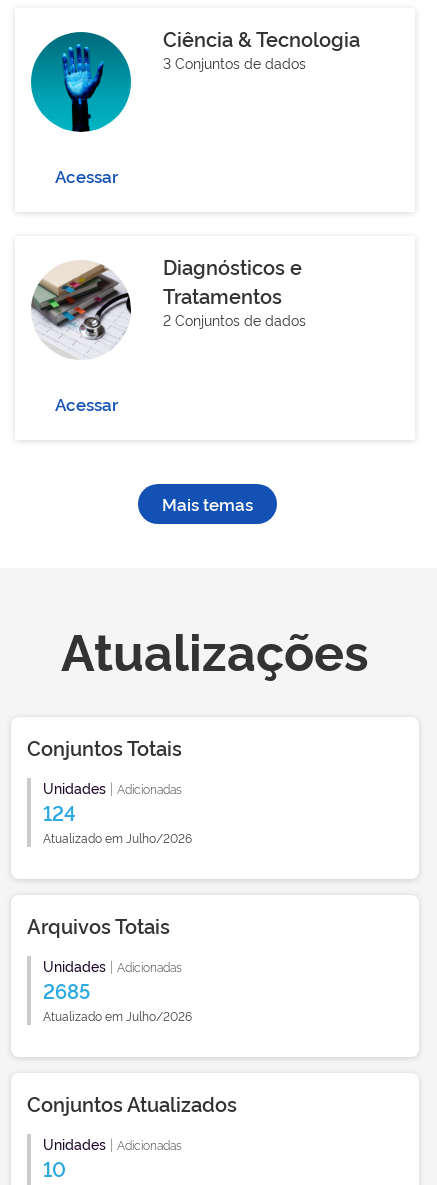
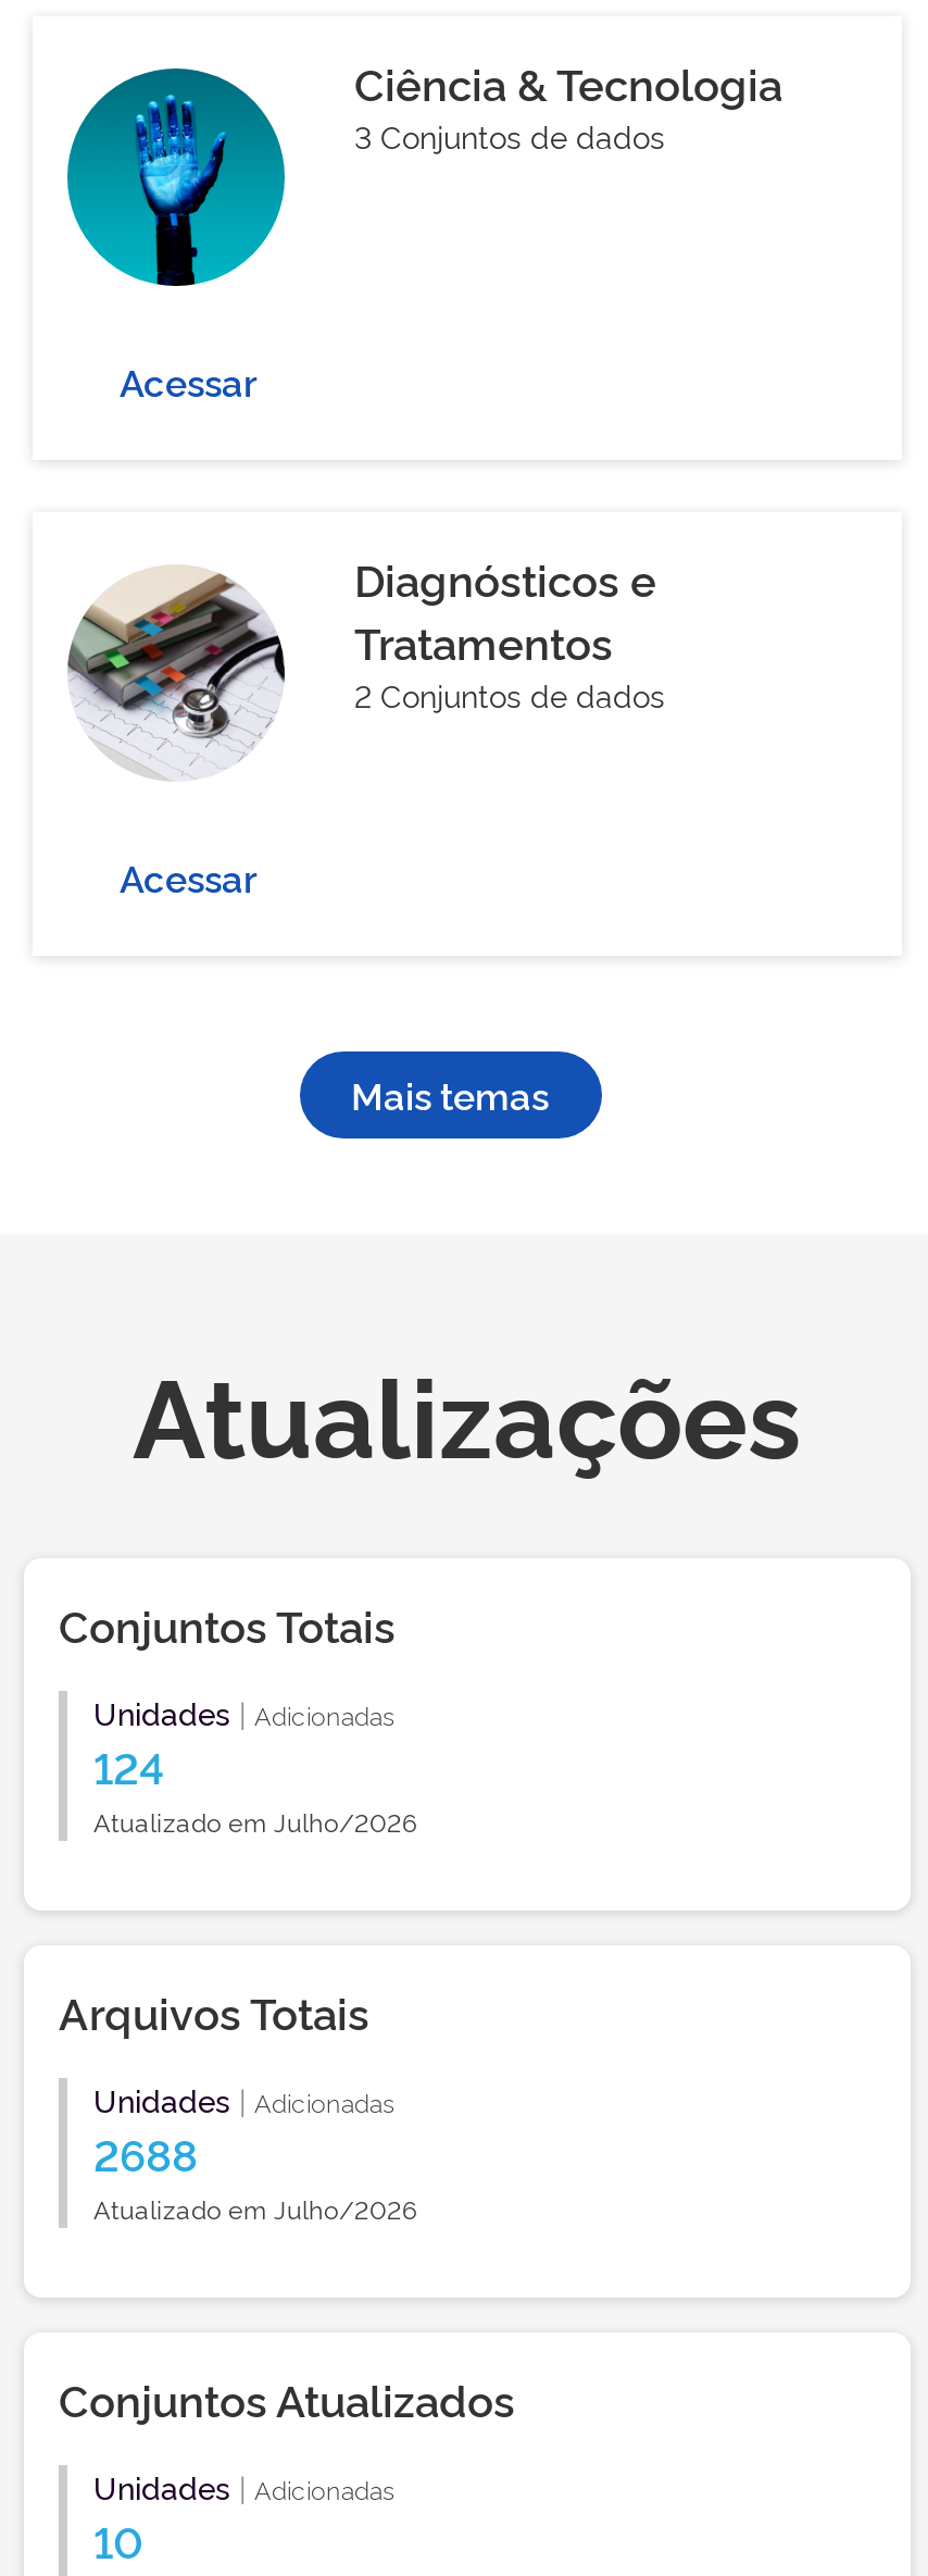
- 2685
+ 2688
